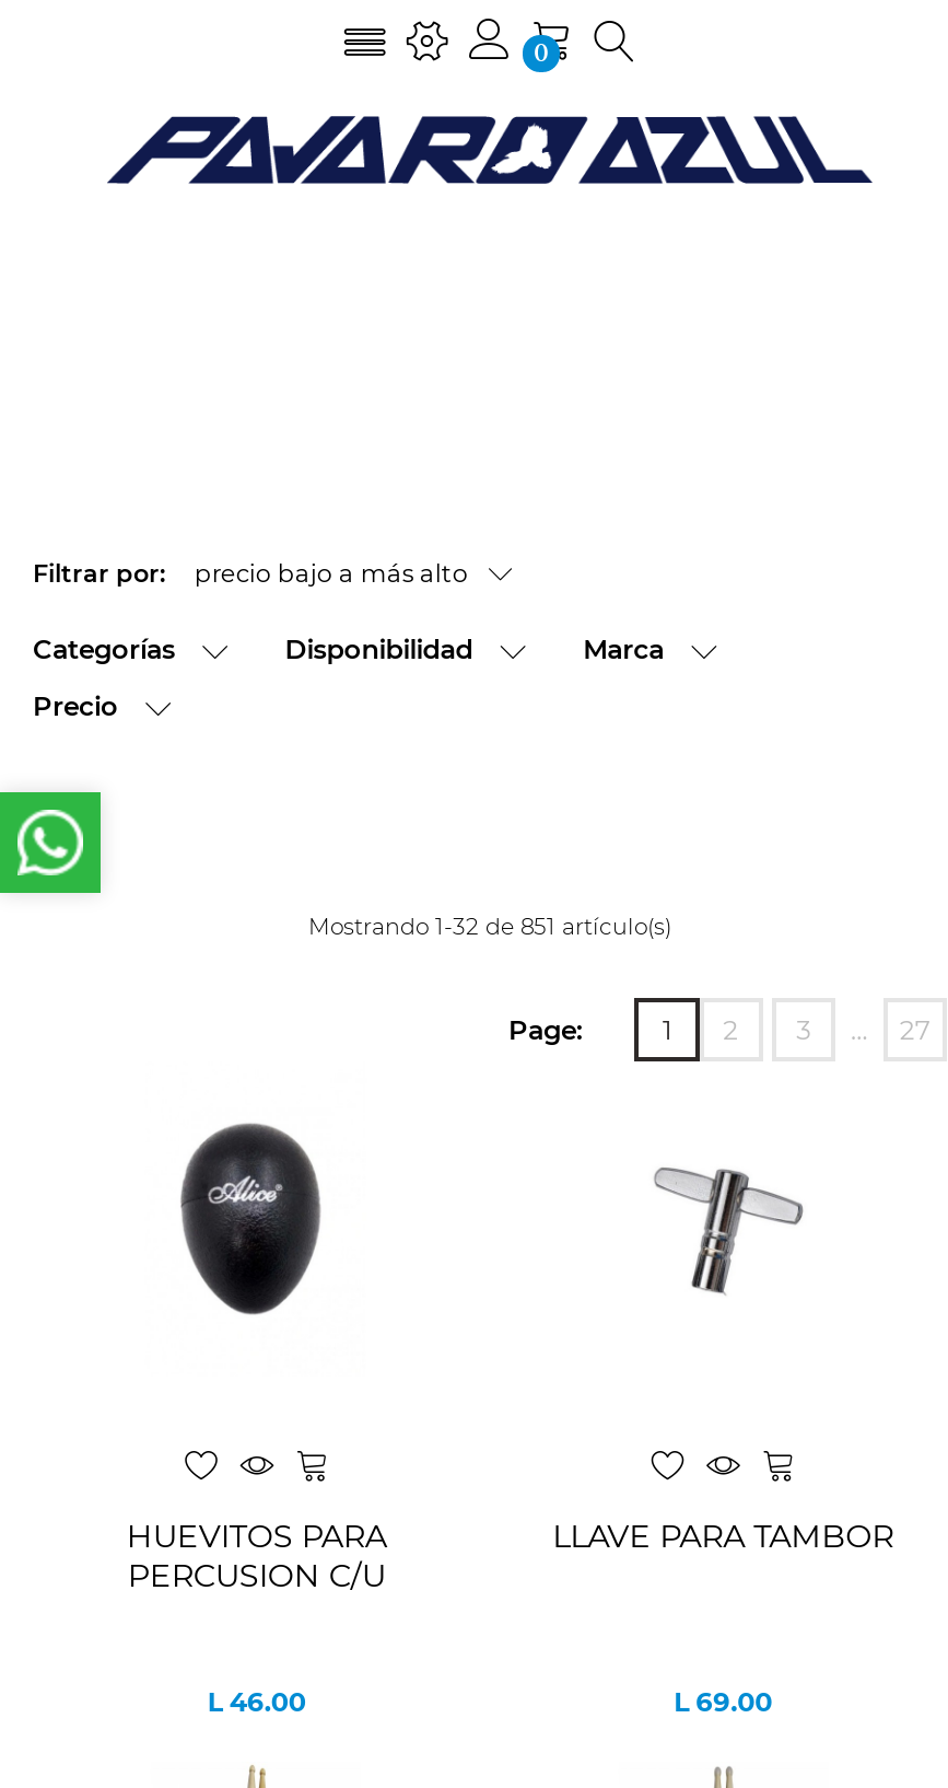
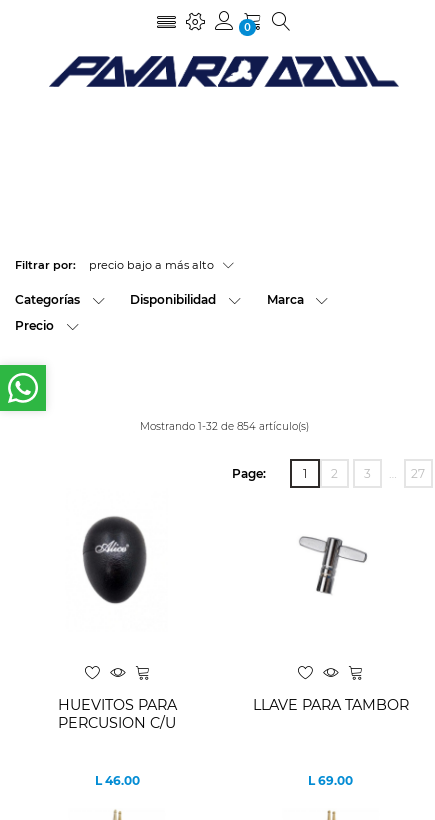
- Mostrando 1-32 de 851 artículo(s)
+ Mostrando 1-32 de 854 artículo(s)
